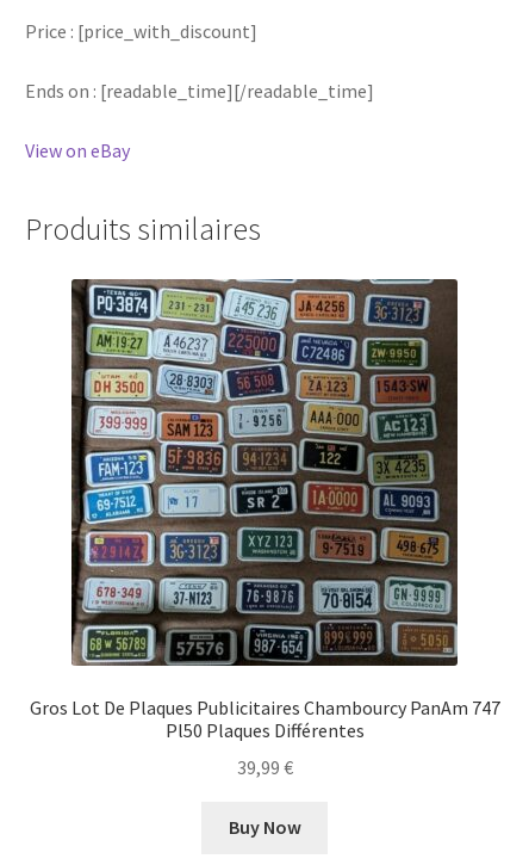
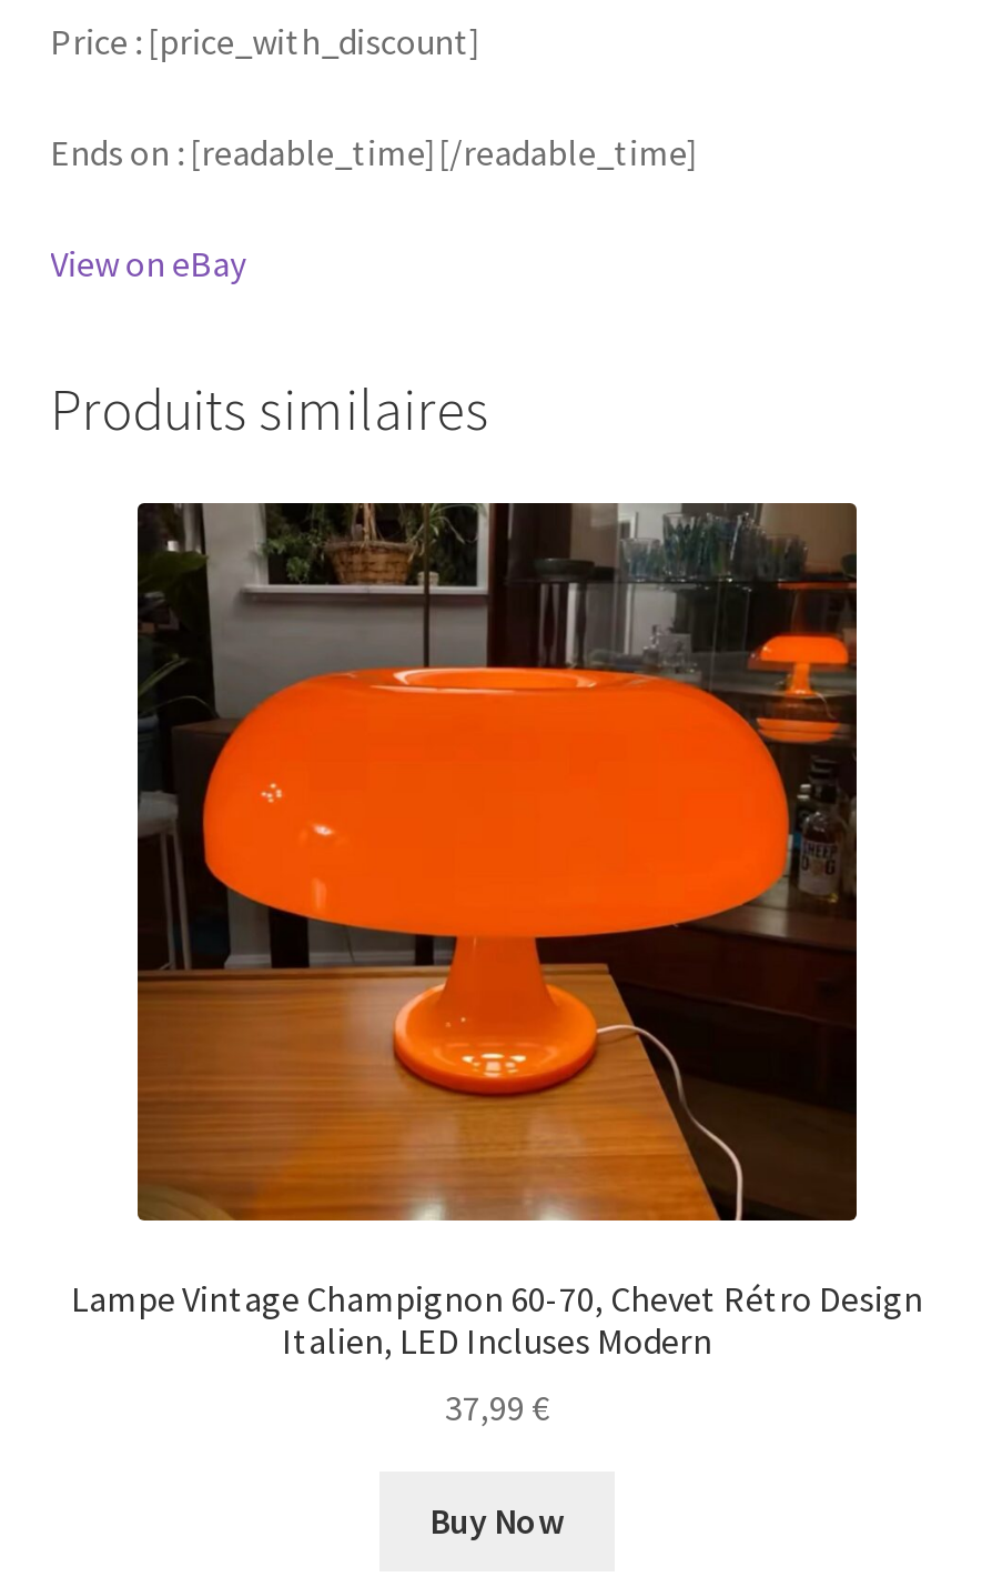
- [image]
- Gros Lot De Plaques Publicitaires Chambourcy PanAm 747
- Pl50 Plaques Différentes
+ [image]
+ Lampe Vintage Champignon 60-70, Chevet Rétro Design
+ Italien, LED Incluses Modern

- 39,99 €
+ 37,99 €
